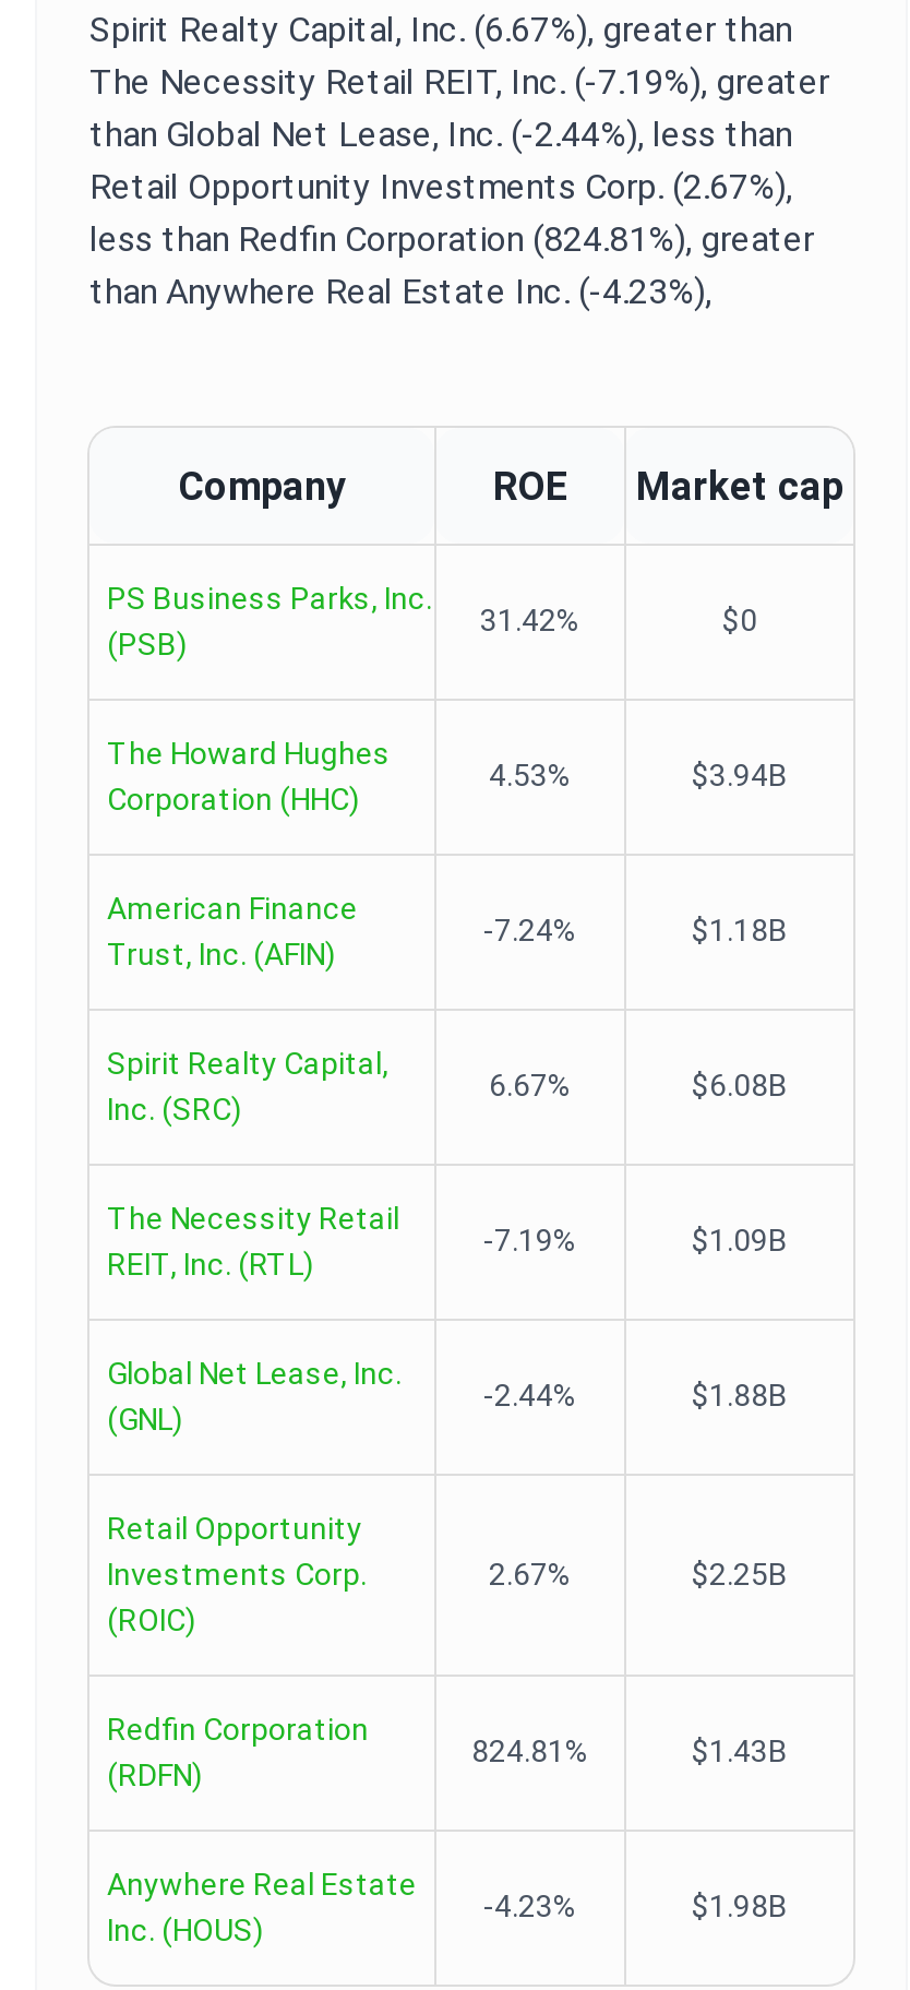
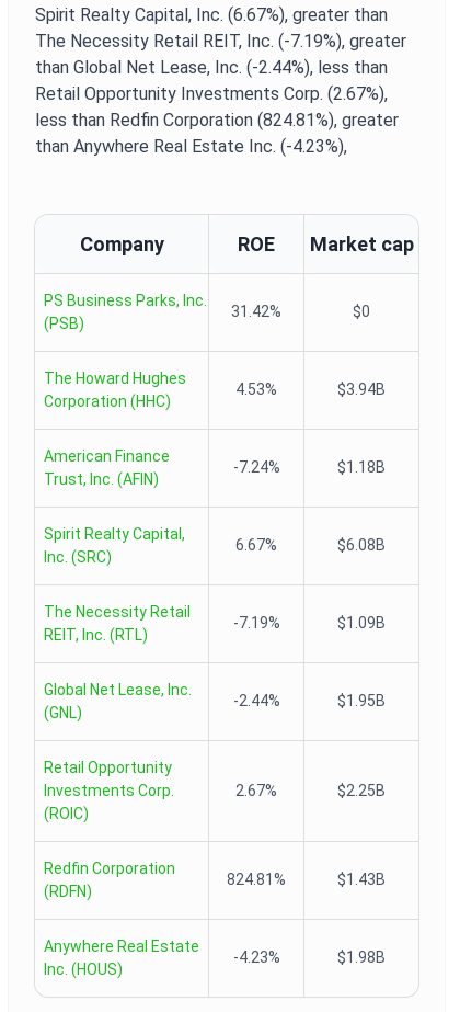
- $1.88B
+ $1.95B
